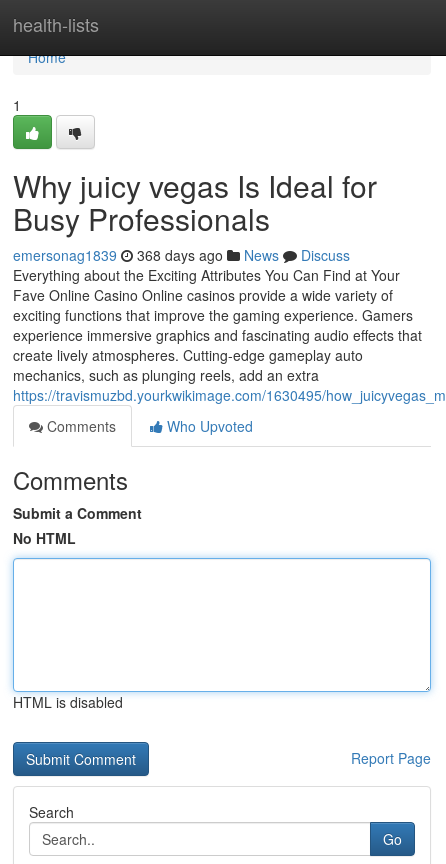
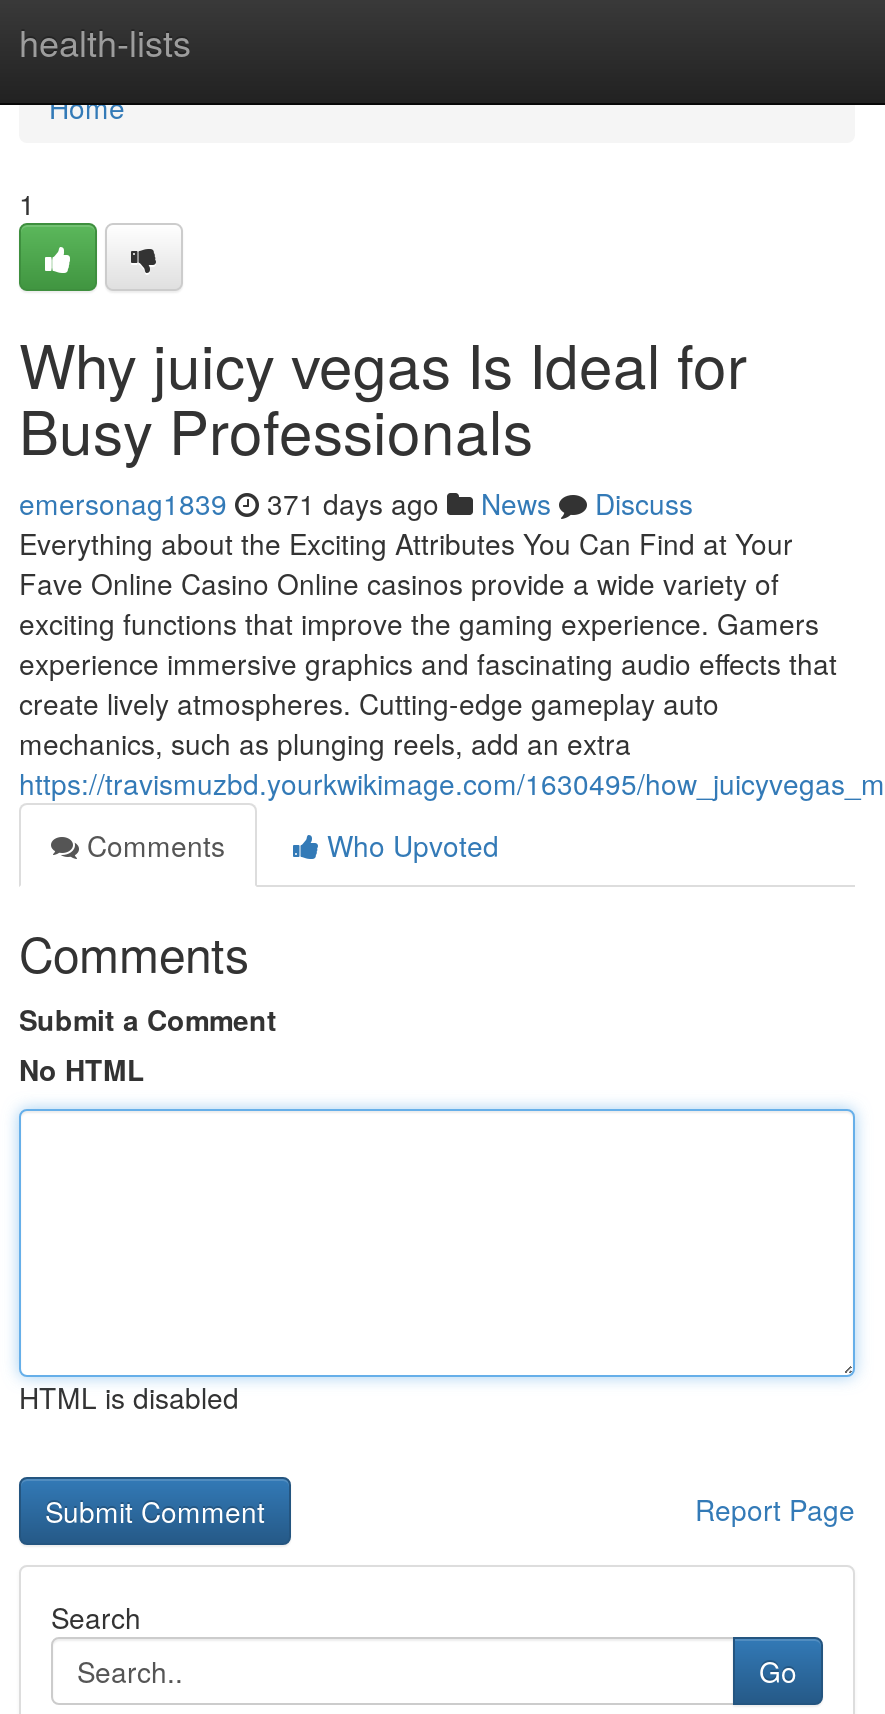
- emersonag1839 368 days ago News Discuss
+ emersonag1839 371 days ago News Discuss
